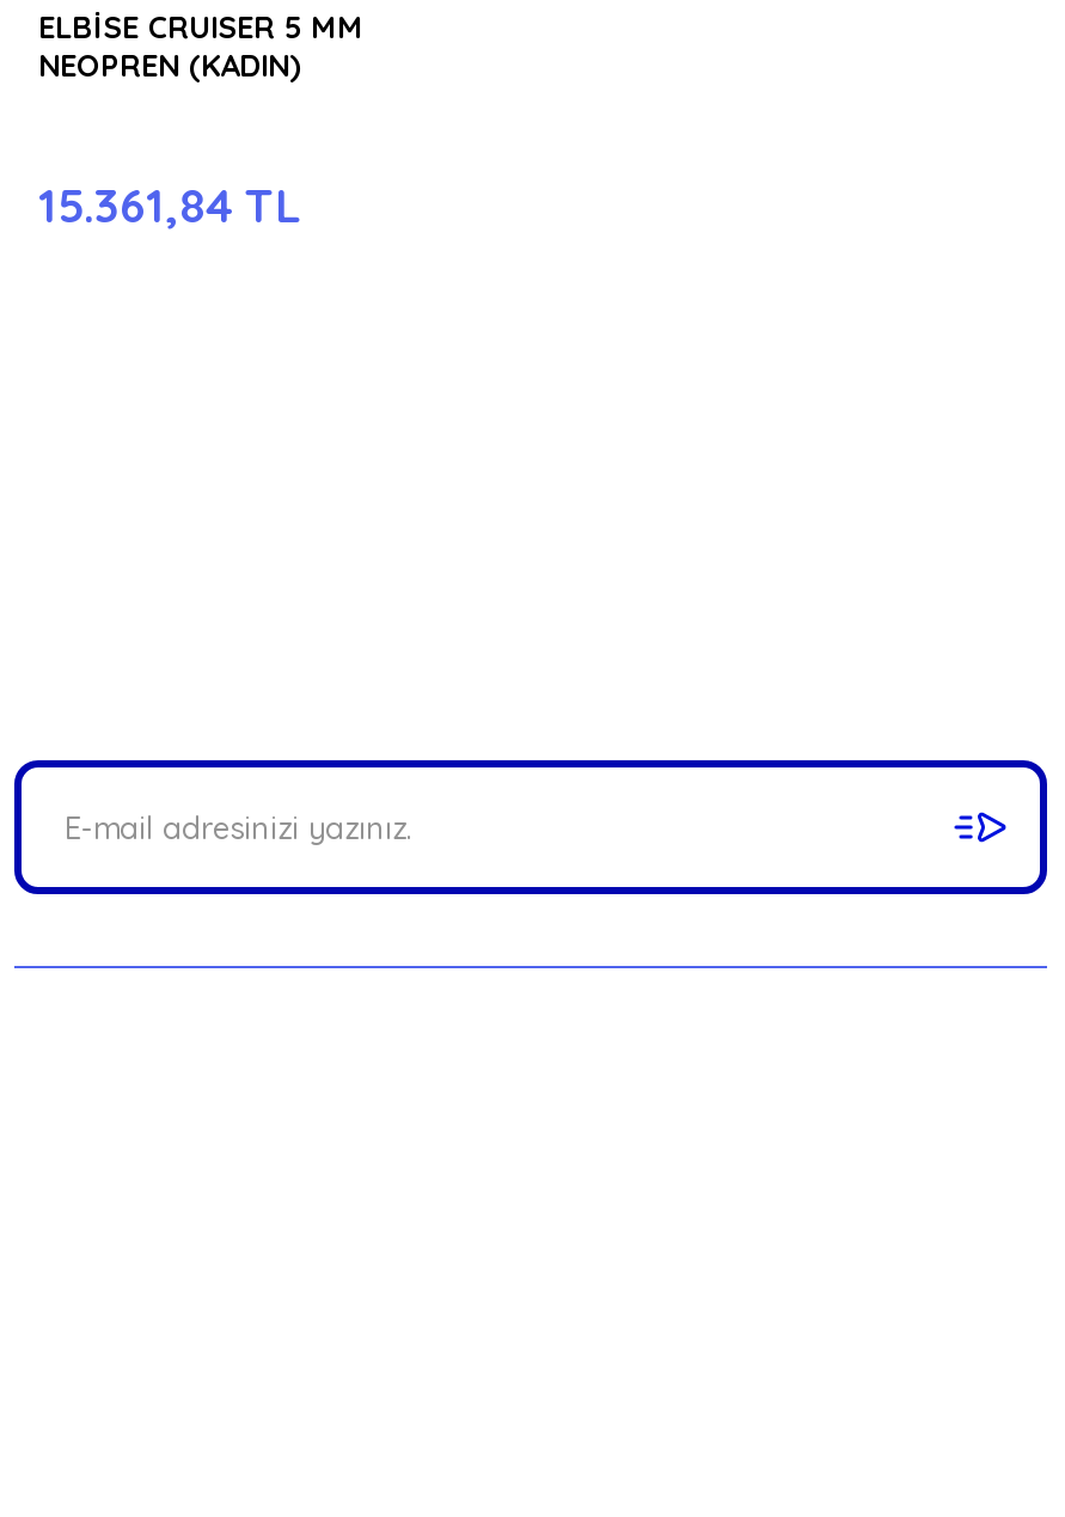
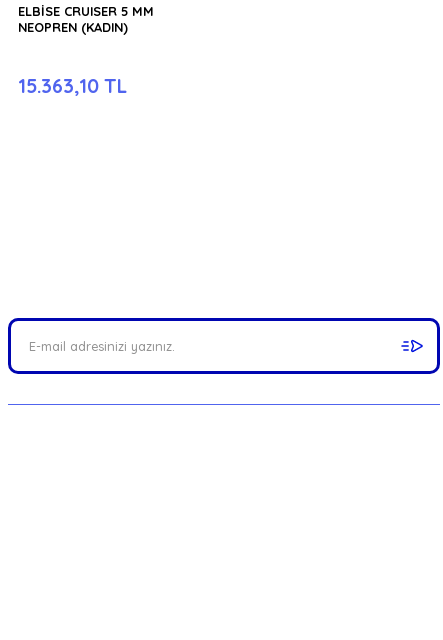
- 15.361,84 TL
+ 15.363,10 TL
